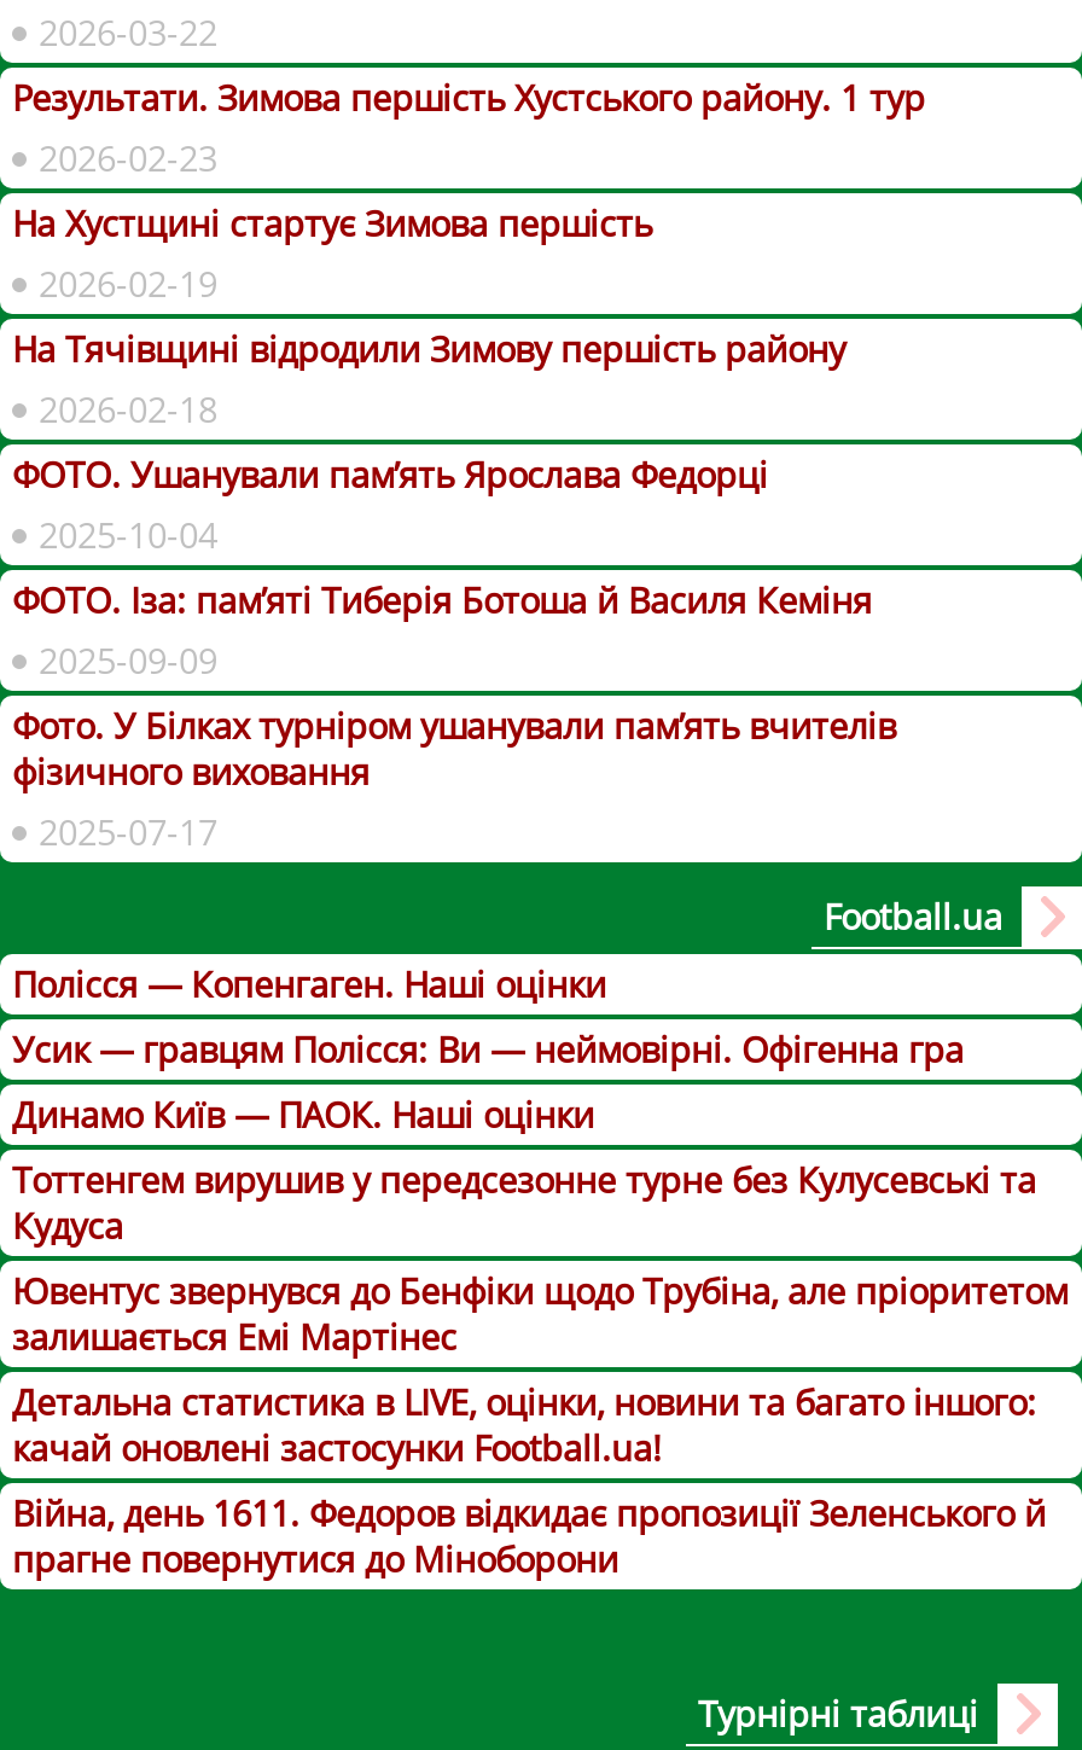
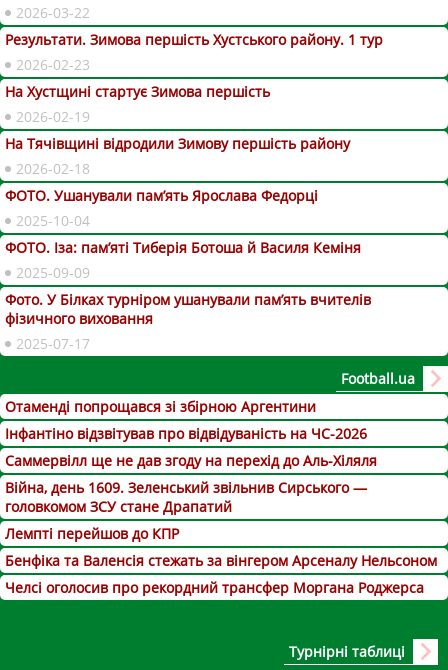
- Полісся — Копенгаген. Наші оцінки
- Усик — гравцям Полісся: Ви — неймовірні. Офігенна гра
- Динамо Київ — ПАОК. Наші оцінки
- Тоттенгем вирушив у передсезонне турне без Кулусевські та
- Кудуса
- Ювентус звернувся до Бенфіки щодо Трубіна, але пріоритетом
- залишається Емі Мартінес
- Детальна статистика в LIVE, оцінки, новини та багато іншого:
- качай оновлені застосунки Football.ua!
- Війна, день 1611. Федоров відкидає пропозиції Зеленського й
- прагне повернутися до Міноборони
+ Отаменді попрощався зі збірною Аргентини
+ Інфантіно відзвітував про відвідуваність на ЧС-2026
+ Саммервілл ще не дав згоду на перехід до Аль-Хіляля
+ Війна, день 1609. Зеленський звільнив Сирського —
+ головкомом ЗСУ стане Драпатий
+ Лемпті перейшов до КПР
+ Бенфіка та Валенсія стежать за вінгером Арсеналу Нельсоном
+ Челсі оголосив про рекордний трансфер Моргана Роджерса
